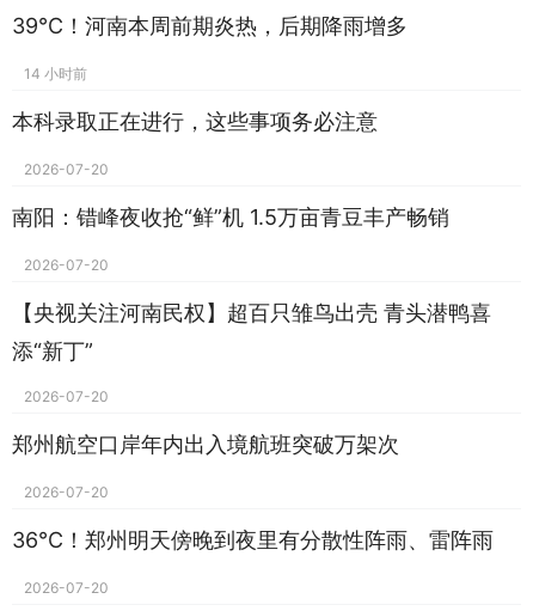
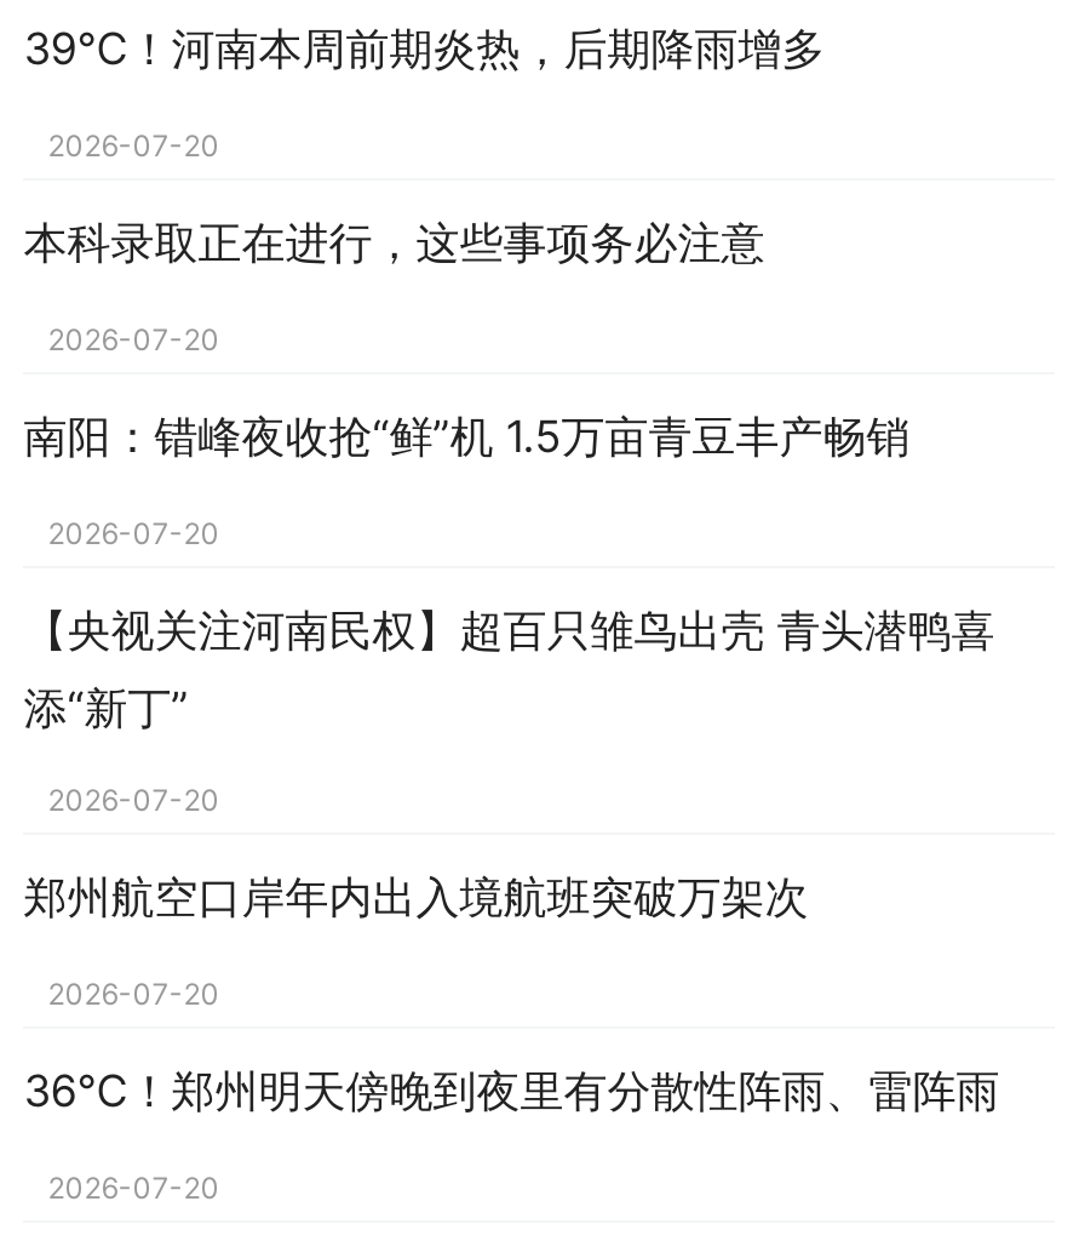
- 14 小时前
+ 2026-07-20
